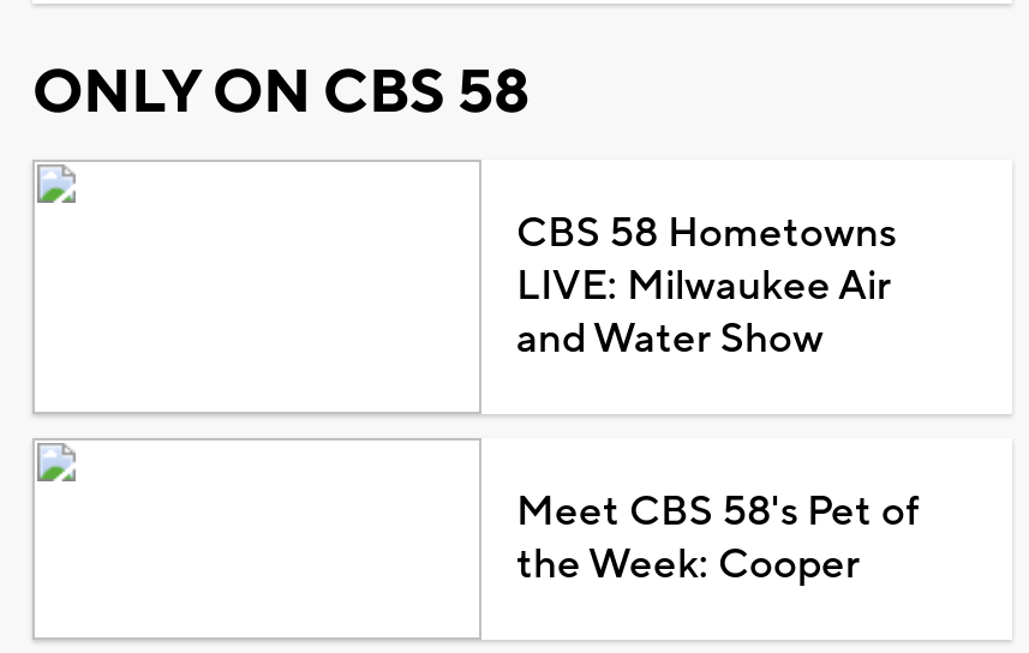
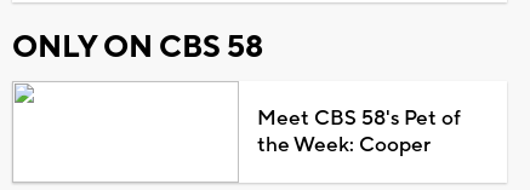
- CBS 58 Hometowns
- LIVE: Milwaukee Air
- and Water Show
